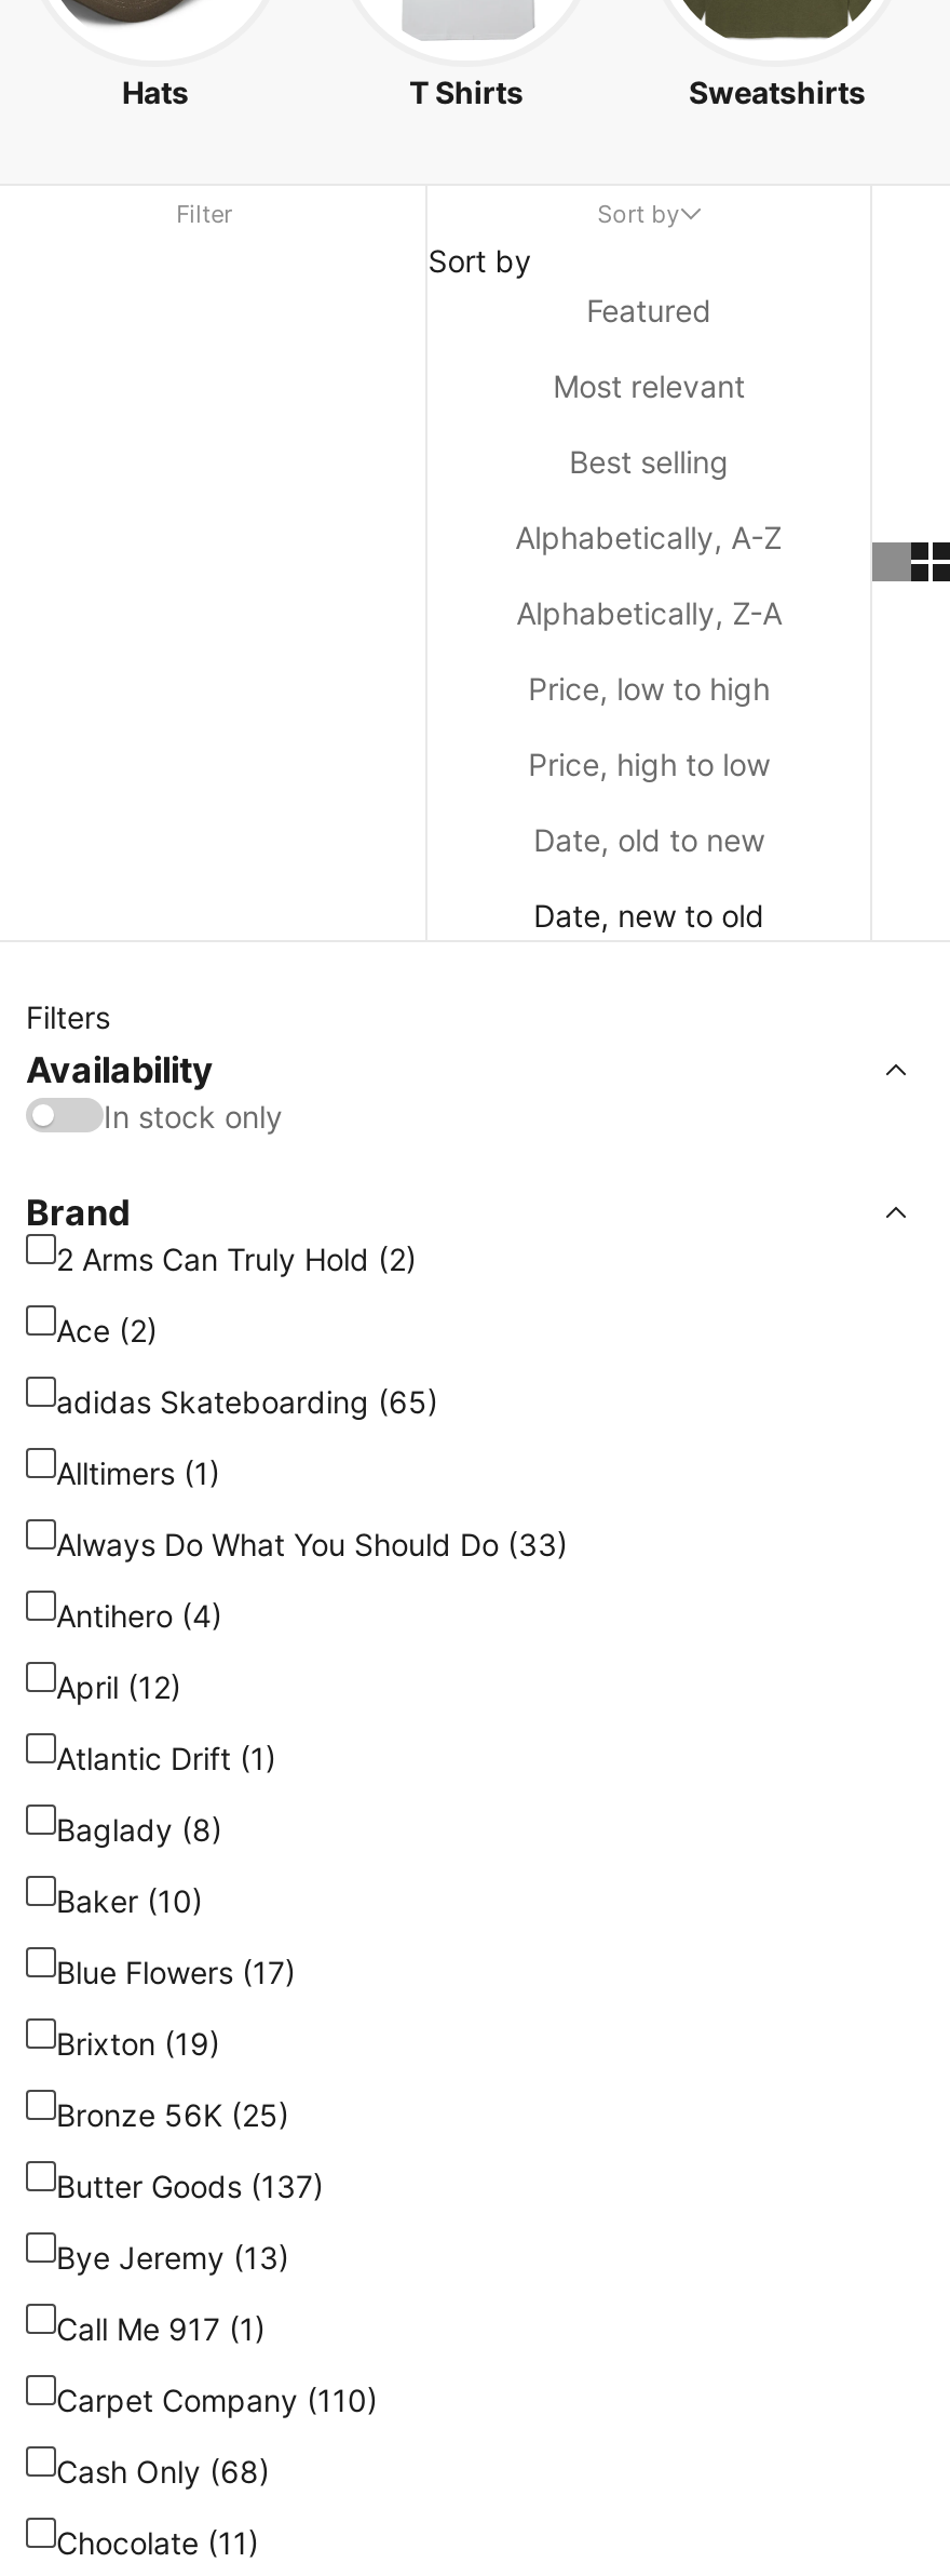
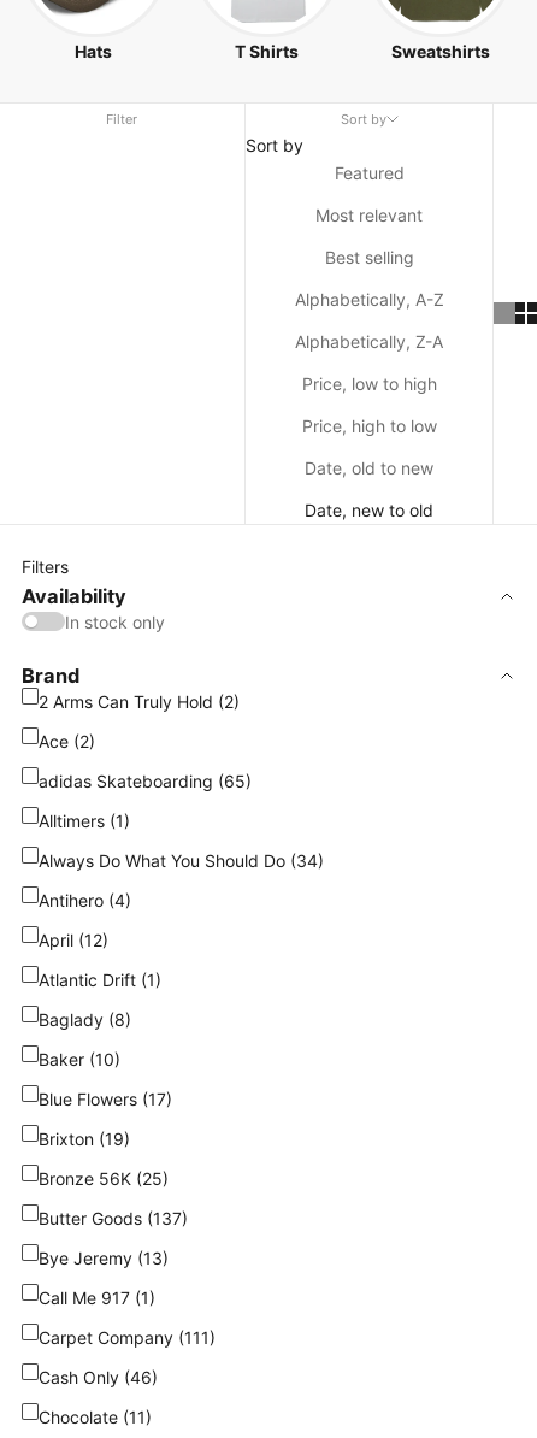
- Always Do What You Should Do (33)
+ Always Do What You Should Do (34)

- Carpet Company (110)
+ Carpet Company (111)

- Cash Only (68)
+ Cash Only (46)
